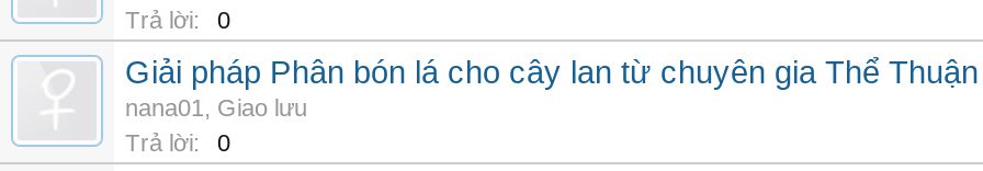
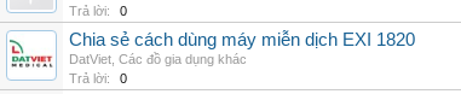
+ [image]

- Giải pháp Phân bón lá cho cây lan từ chuyên gia Thể Thuận
- nana01, Giao lưu
+ Chia sẻ cách dùng máy miễn dịch EXI 1820
+ DatViet, Các đồ gia dụng khác
